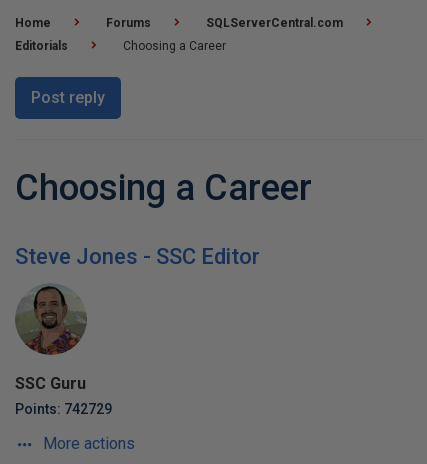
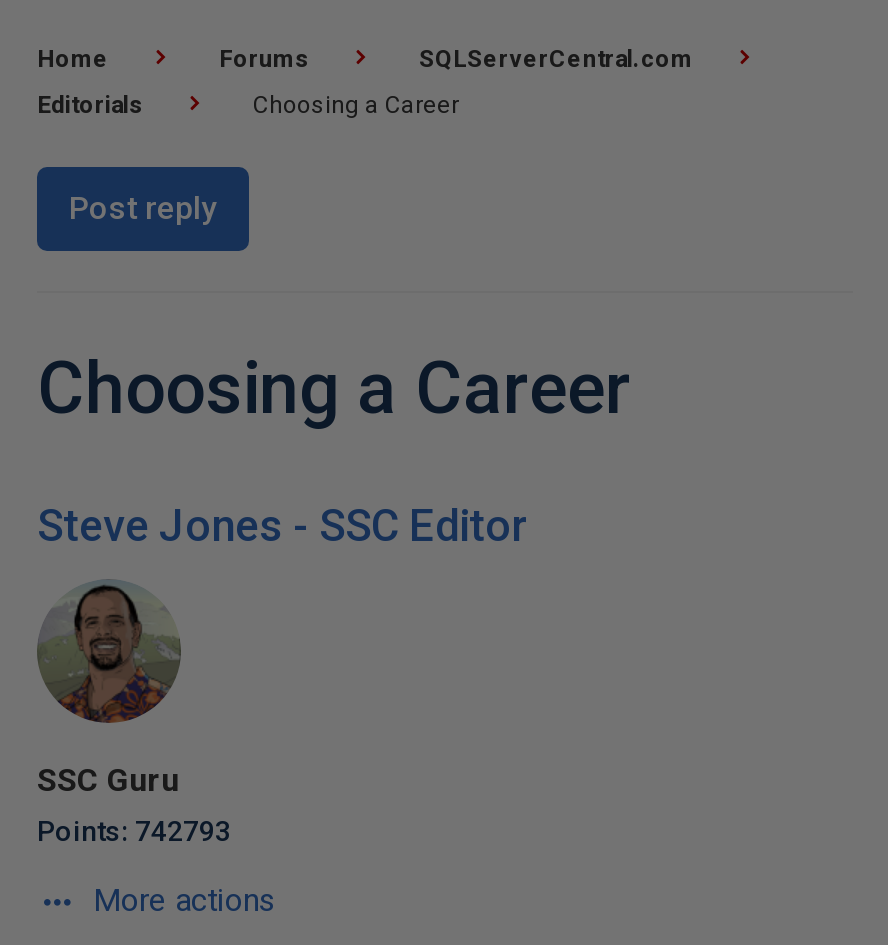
- Points: 742729
+ Points: 742793
